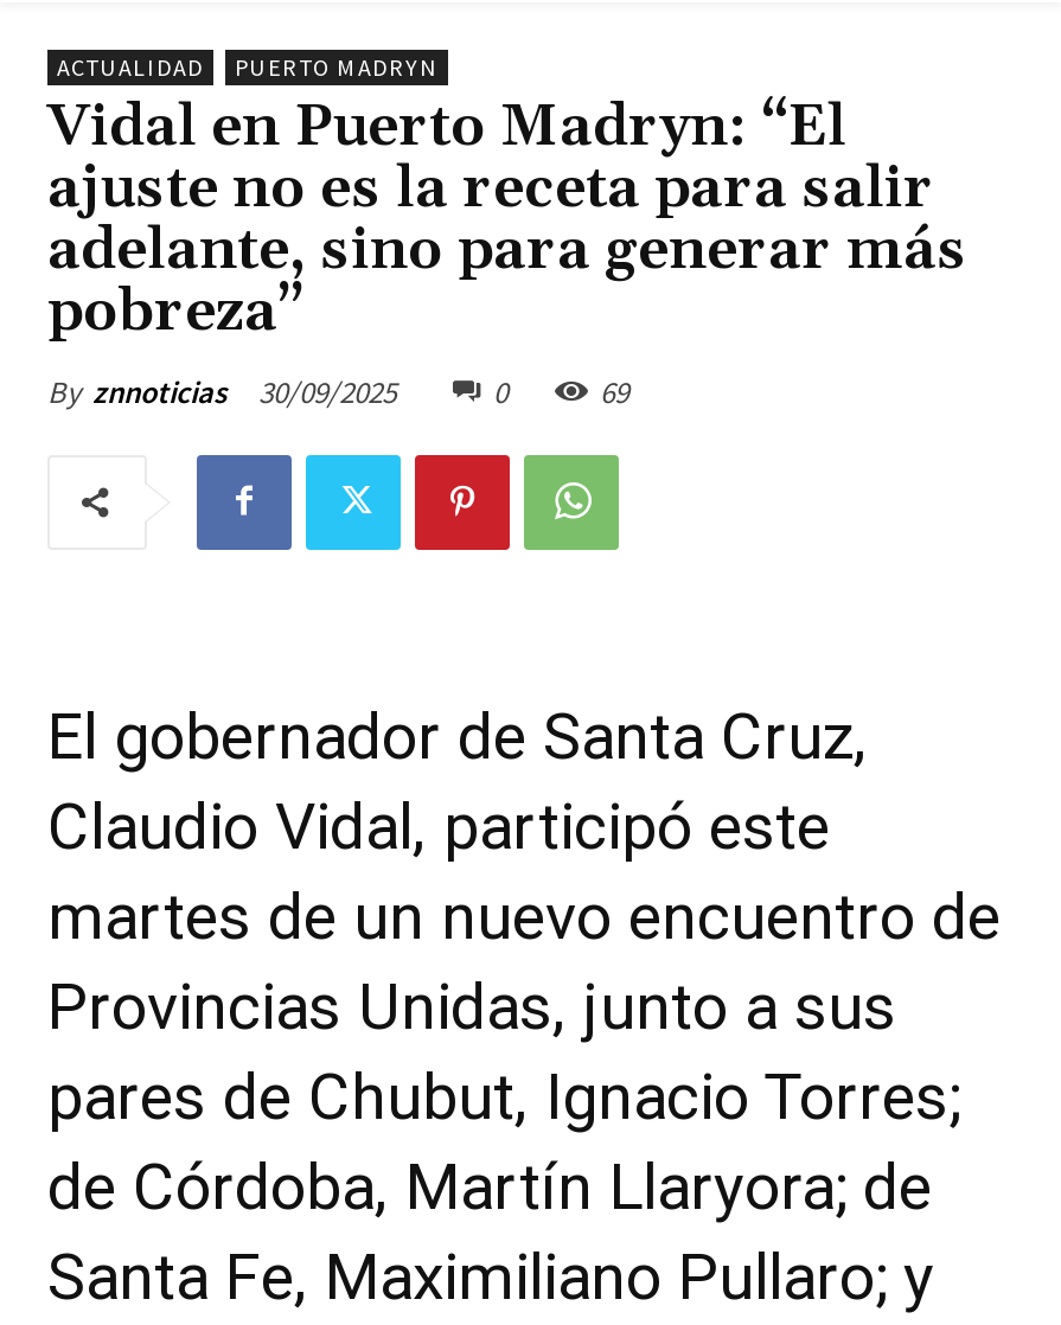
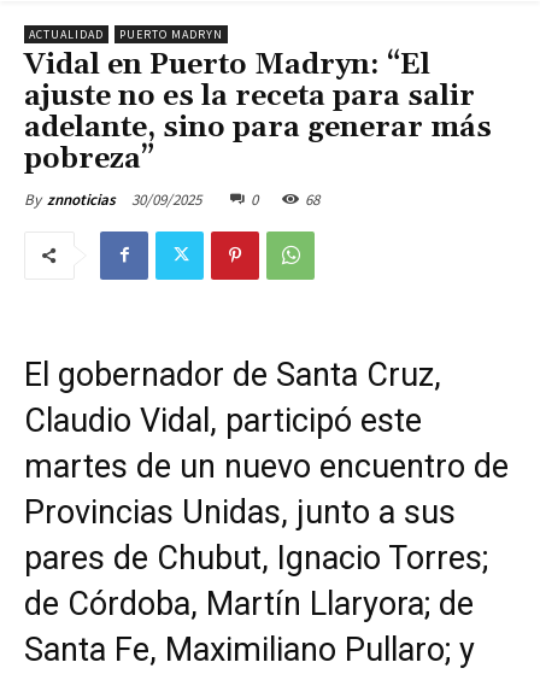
- 69
+ 68
